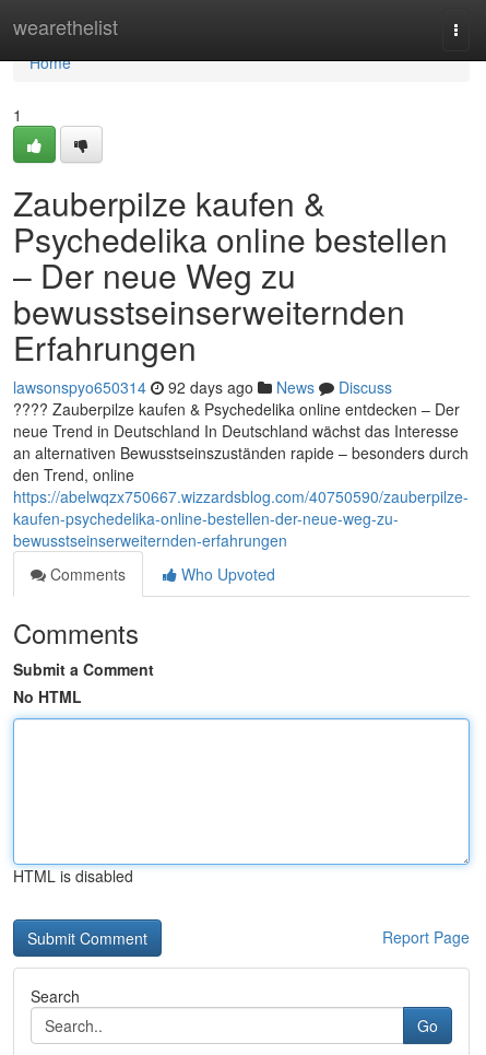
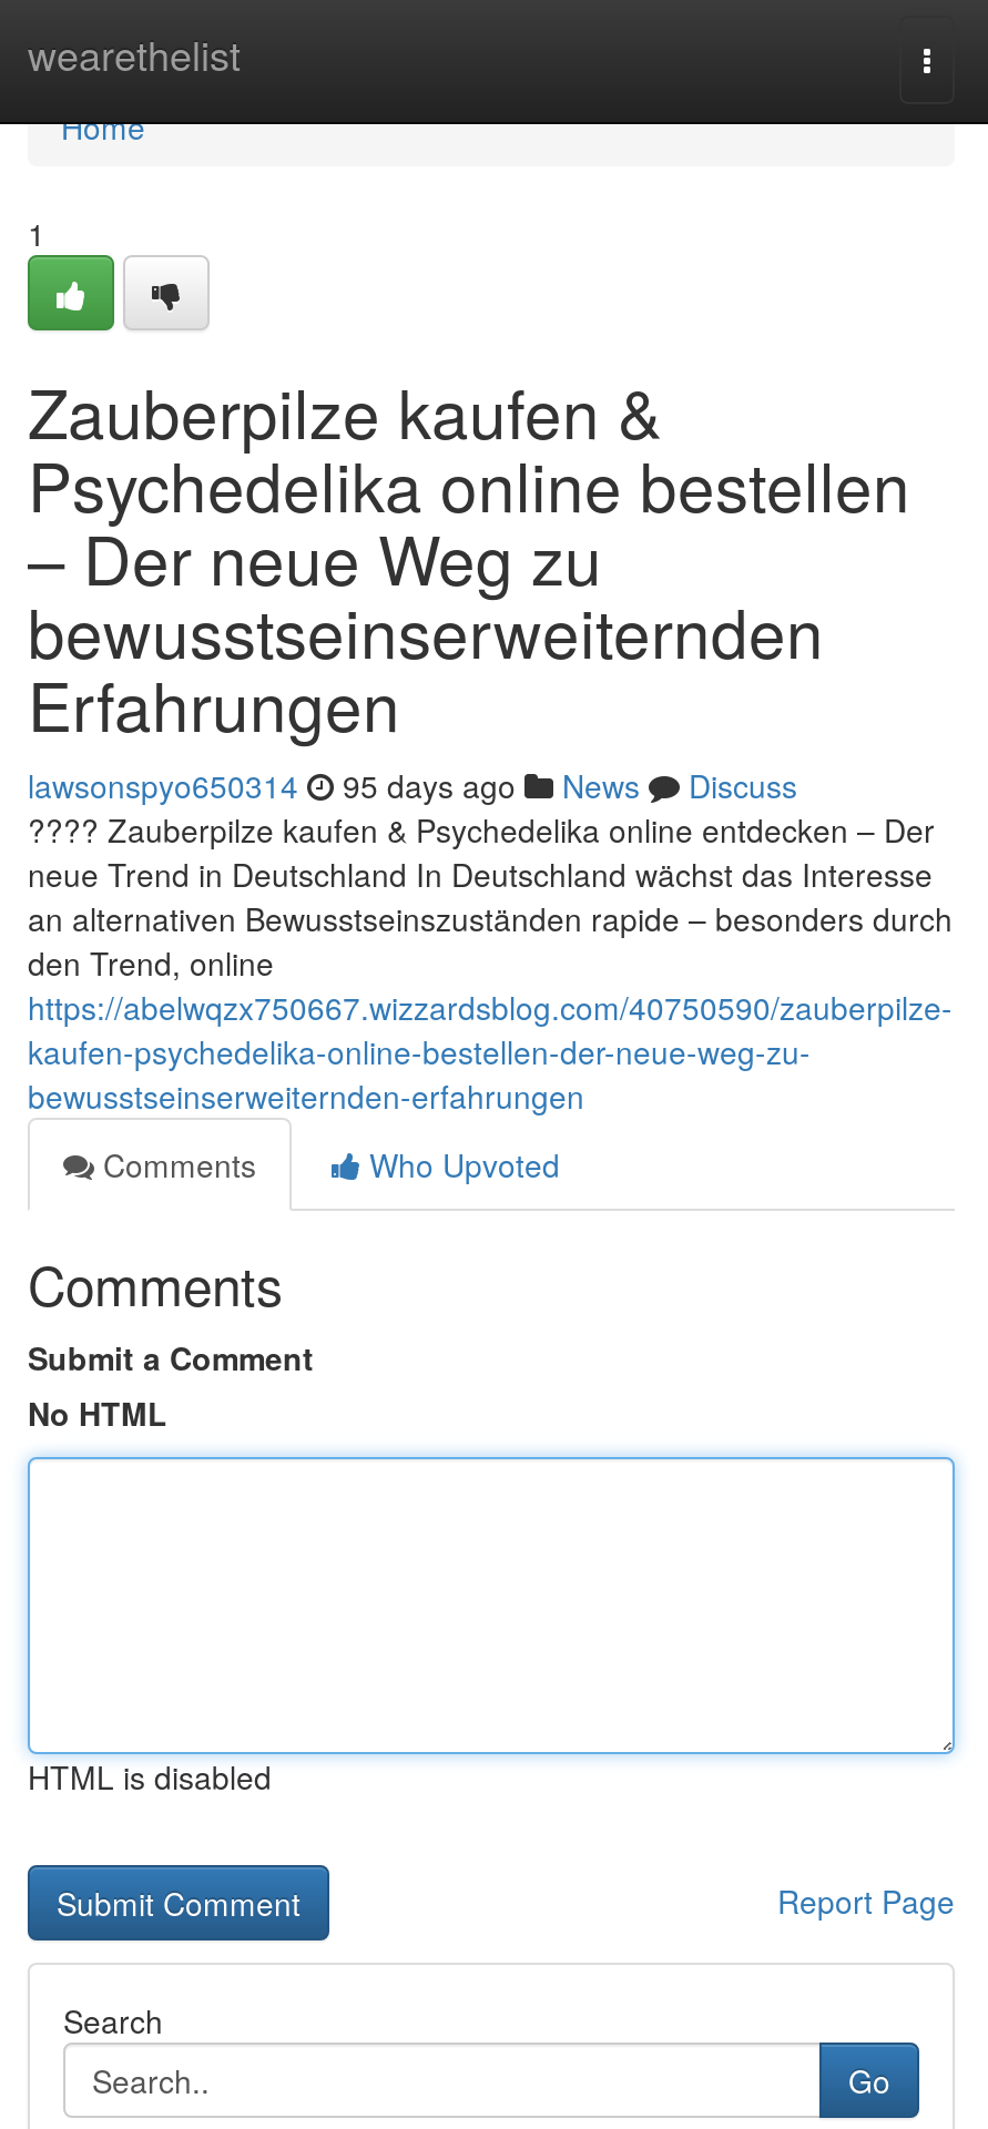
- lawsonspyo650314 92 days ago News Discuss
+ lawsonspyo650314 95 days ago News Discuss
